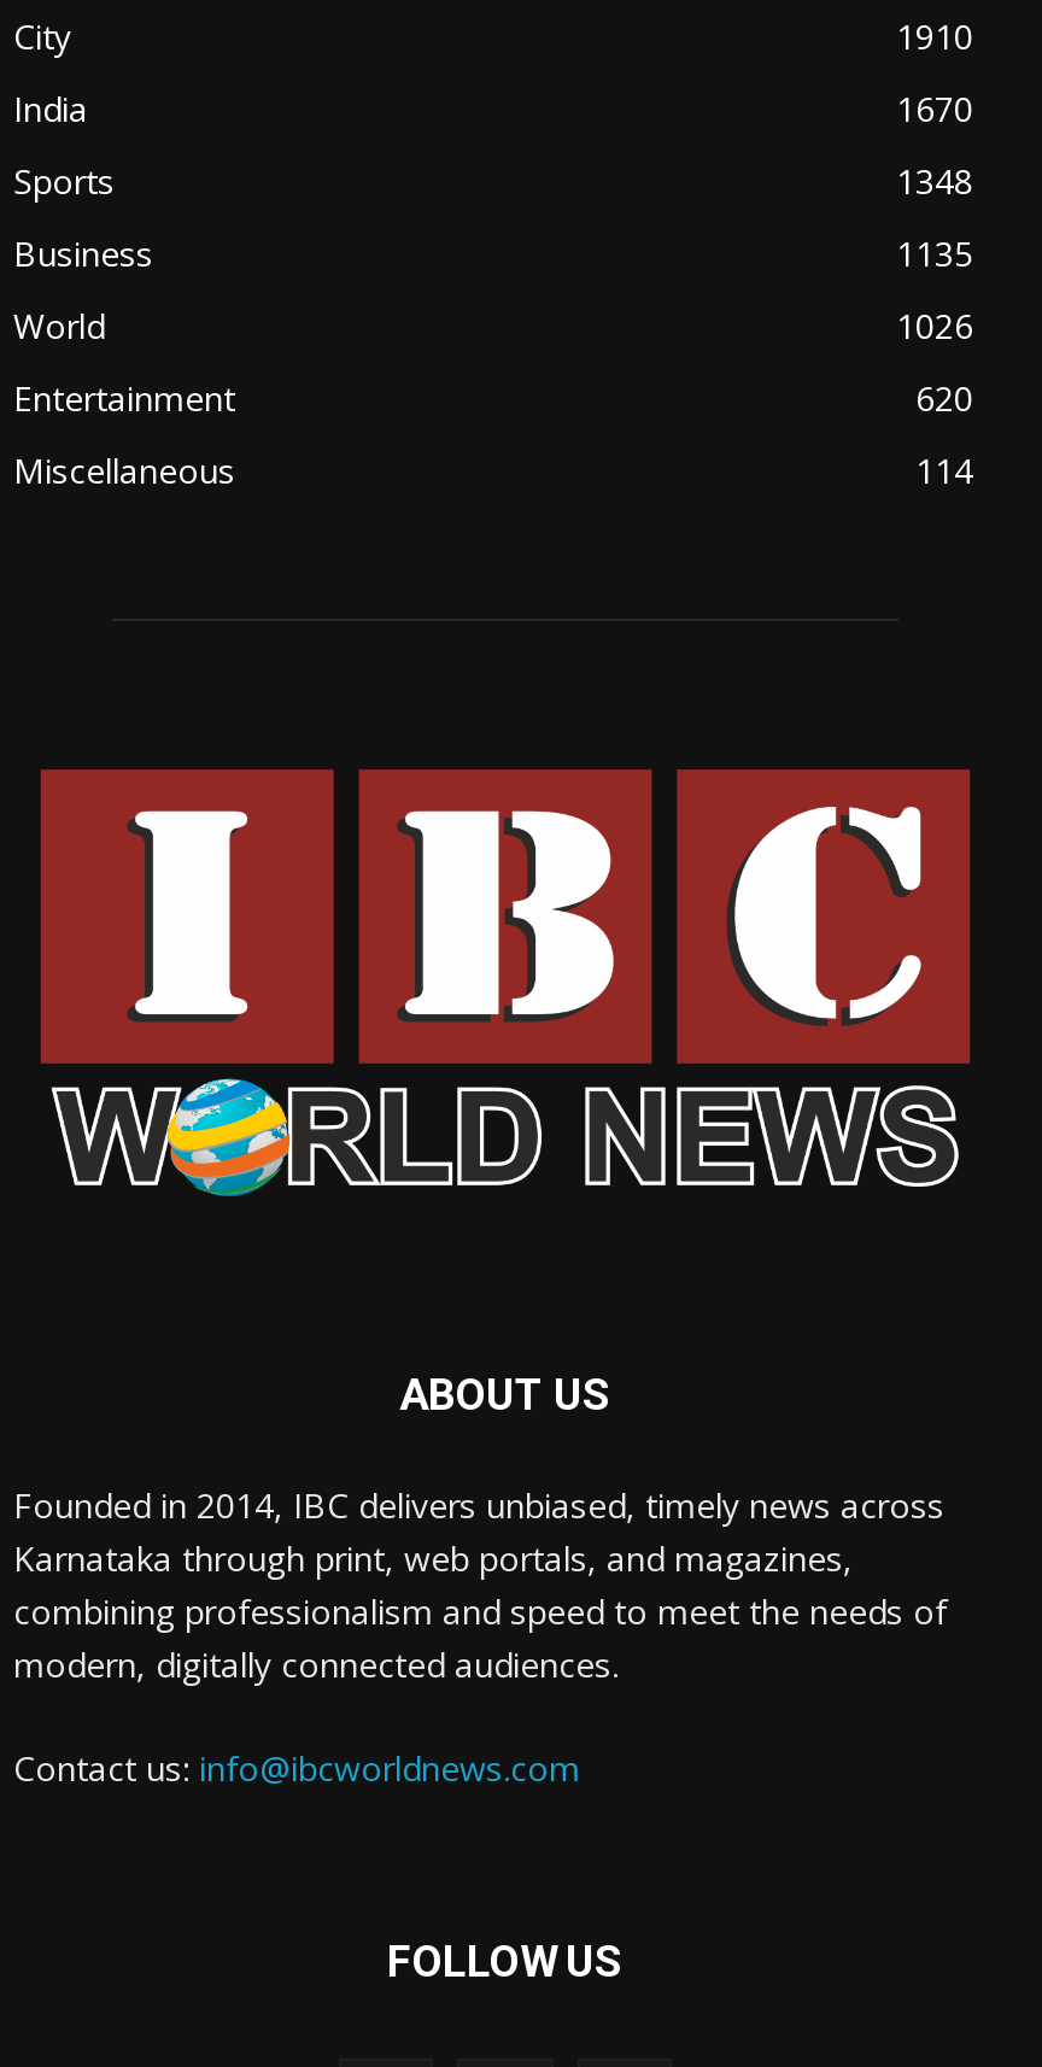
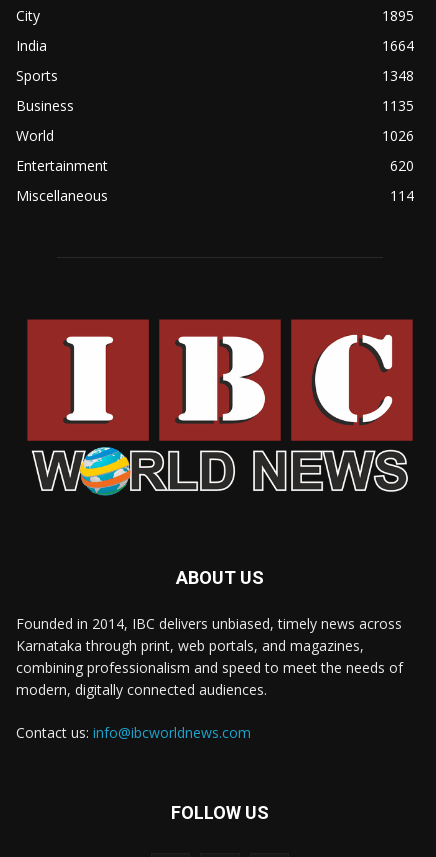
- 1910
+ 1895

- 1670
+ 1664
